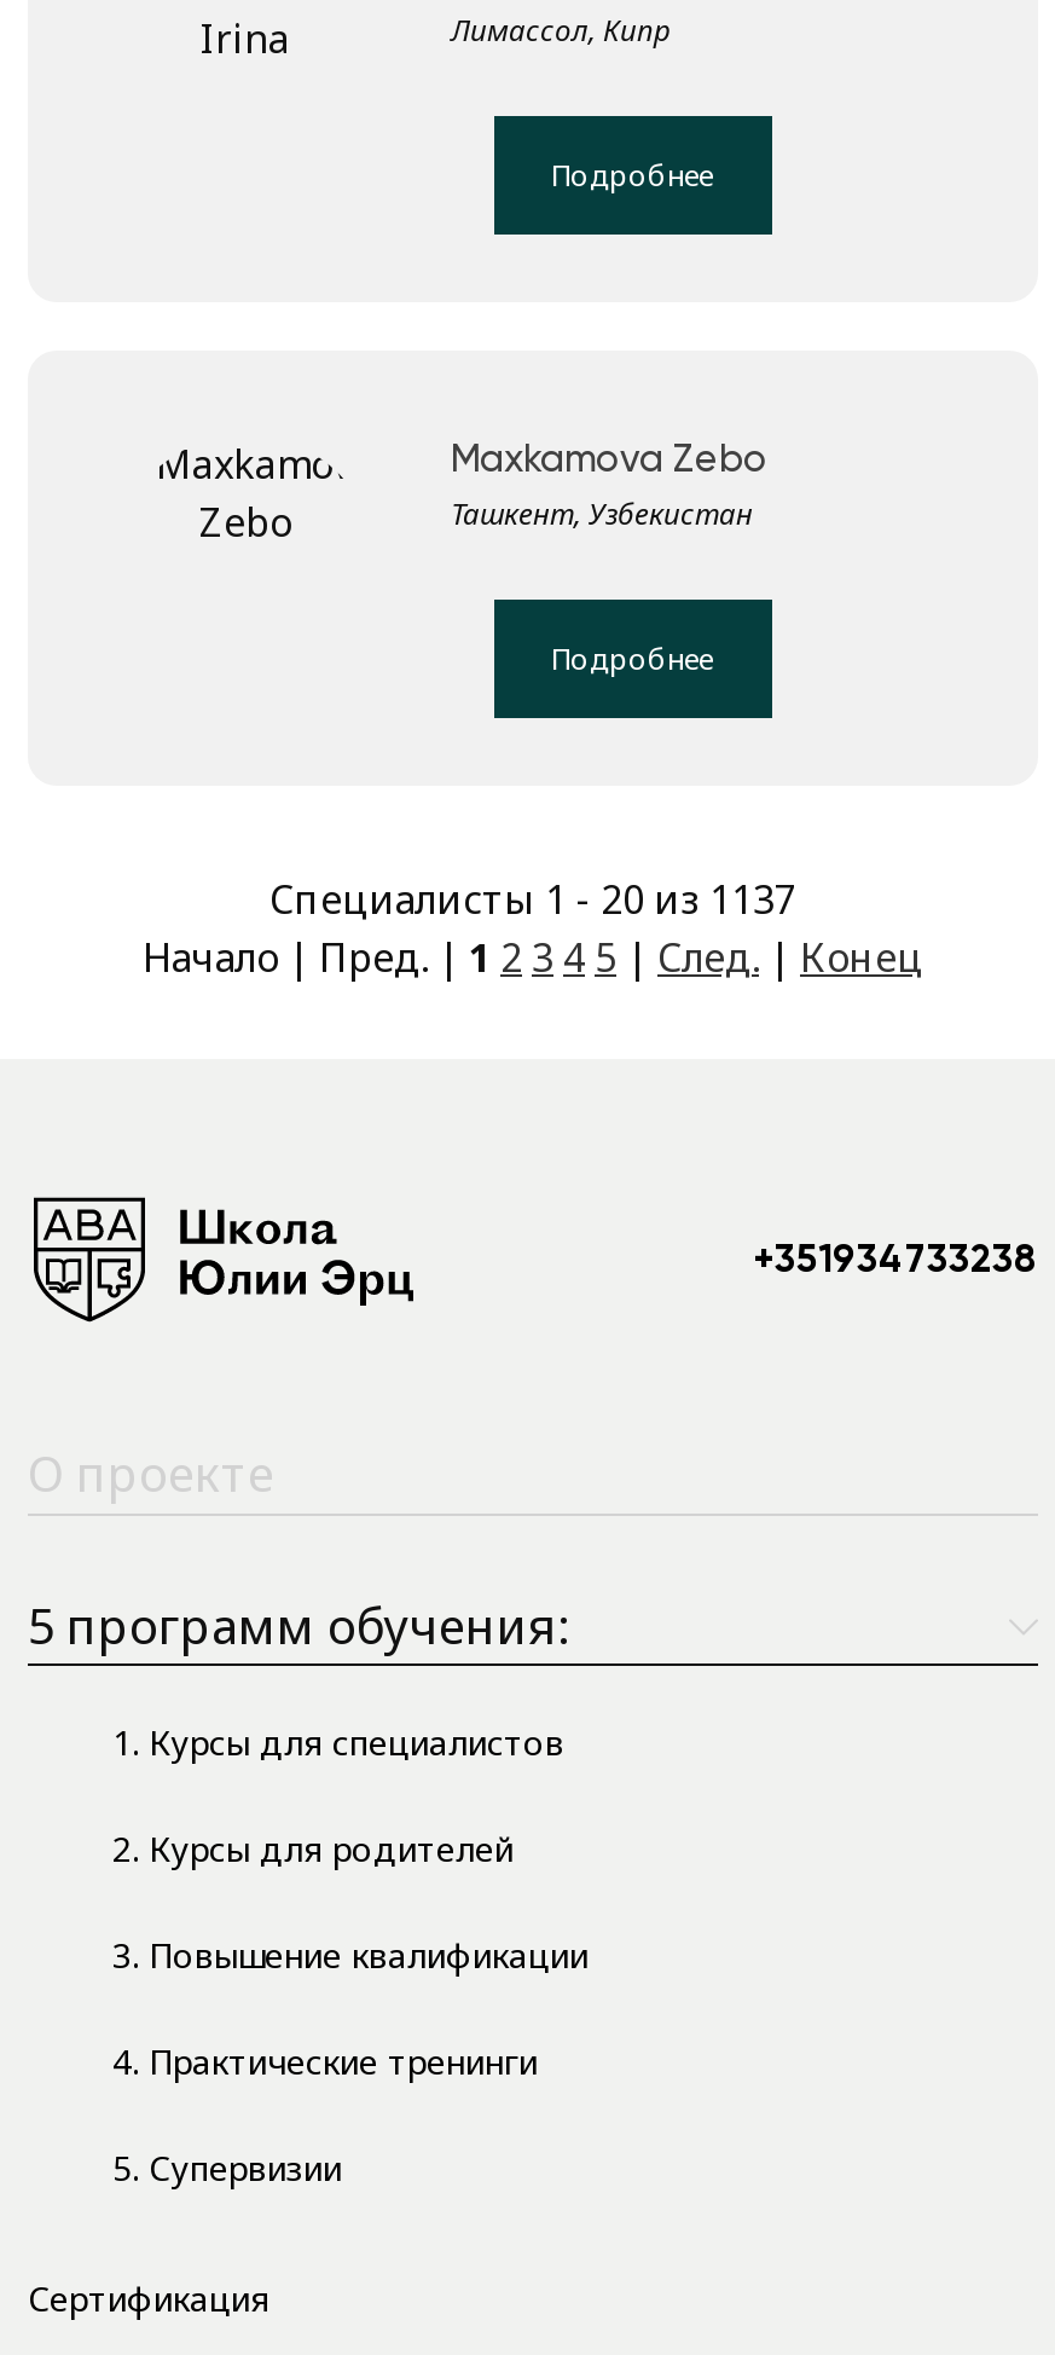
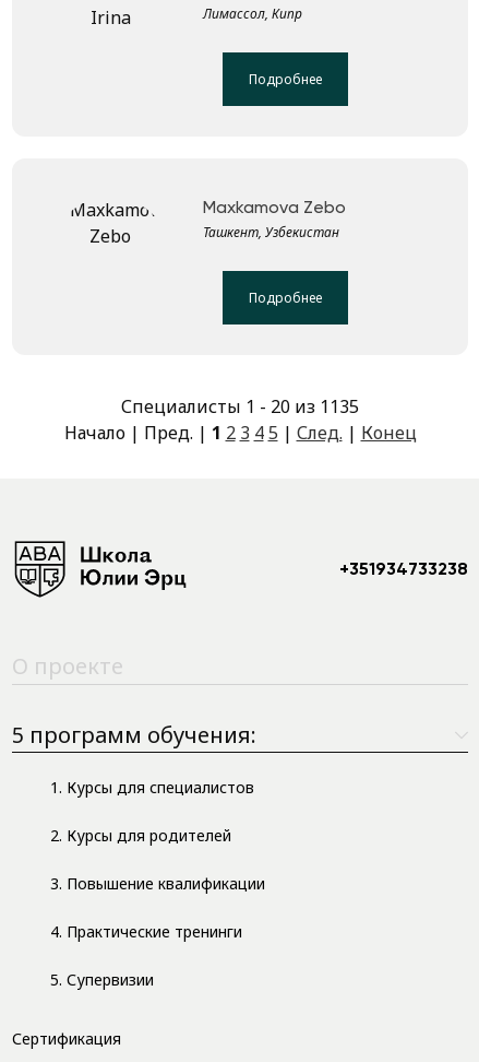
- Специалисты 1 - 20 из 1137
+ Специалисты 1 - 20 из 1135
